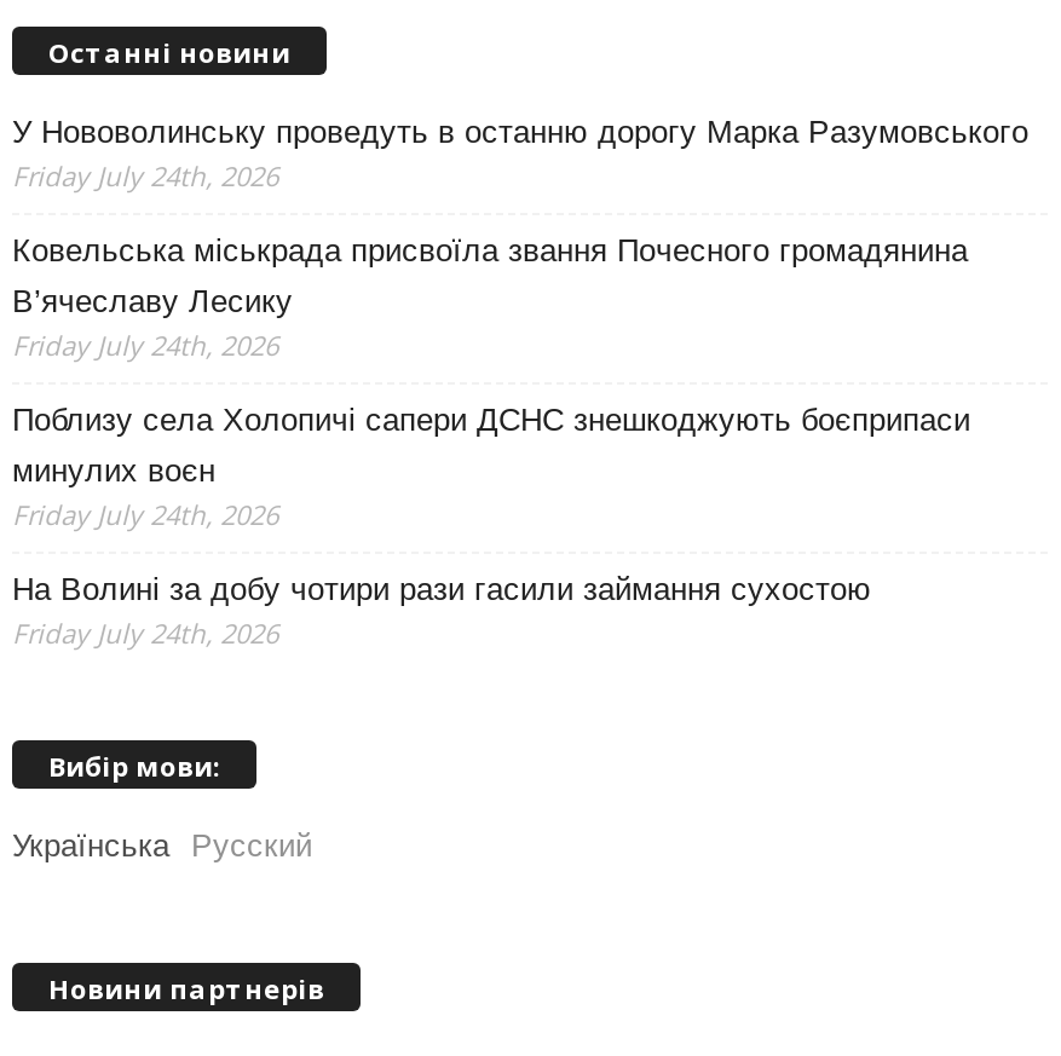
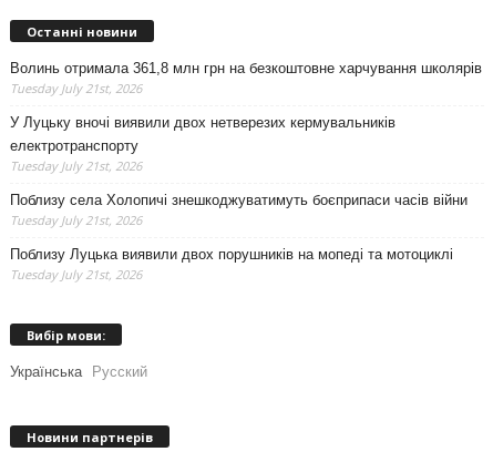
- У Нововолинську проведуть в останню дорогу Марка Разумовського
- Friday July 24th, 2026
+ Волинь отримала 361,8 млн грн на безкоштовне харчування школярів
+ Tuesday July 21st, 2026

- Ковельська міськрада присвоїла звання Почесного громадянина
- В’ячеславу Лесику
- Friday July 24th, 2026
+ У Луцьку вночі виявили двох нетверезих кермувальників
+ електротранспорту
+ Tuesday July 21st, 2026

- Поблизу села Холопичі сапери ДСНС знешкоджують боєприпаси
- минулих воєн
- Friday July 24th, 2026
+ Поблизу села Холопичі знешкоджуватимуть боєприпаси часів війни
+ Tuesday July 21st, 2026

- На Волині за добу чотири рази гасили займання сухостою
- Friday July 24th, 2026
+ Поблизу Луцька виявили двох порушників на мопеді та мотоциклі
+ Tuesday July 21st, 2026
